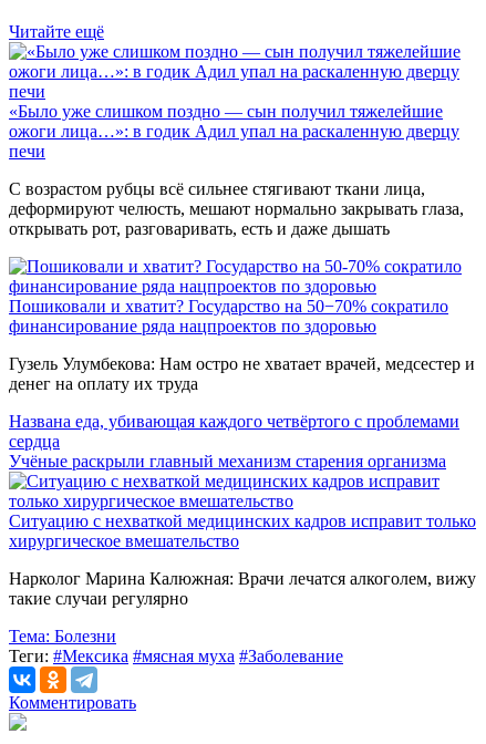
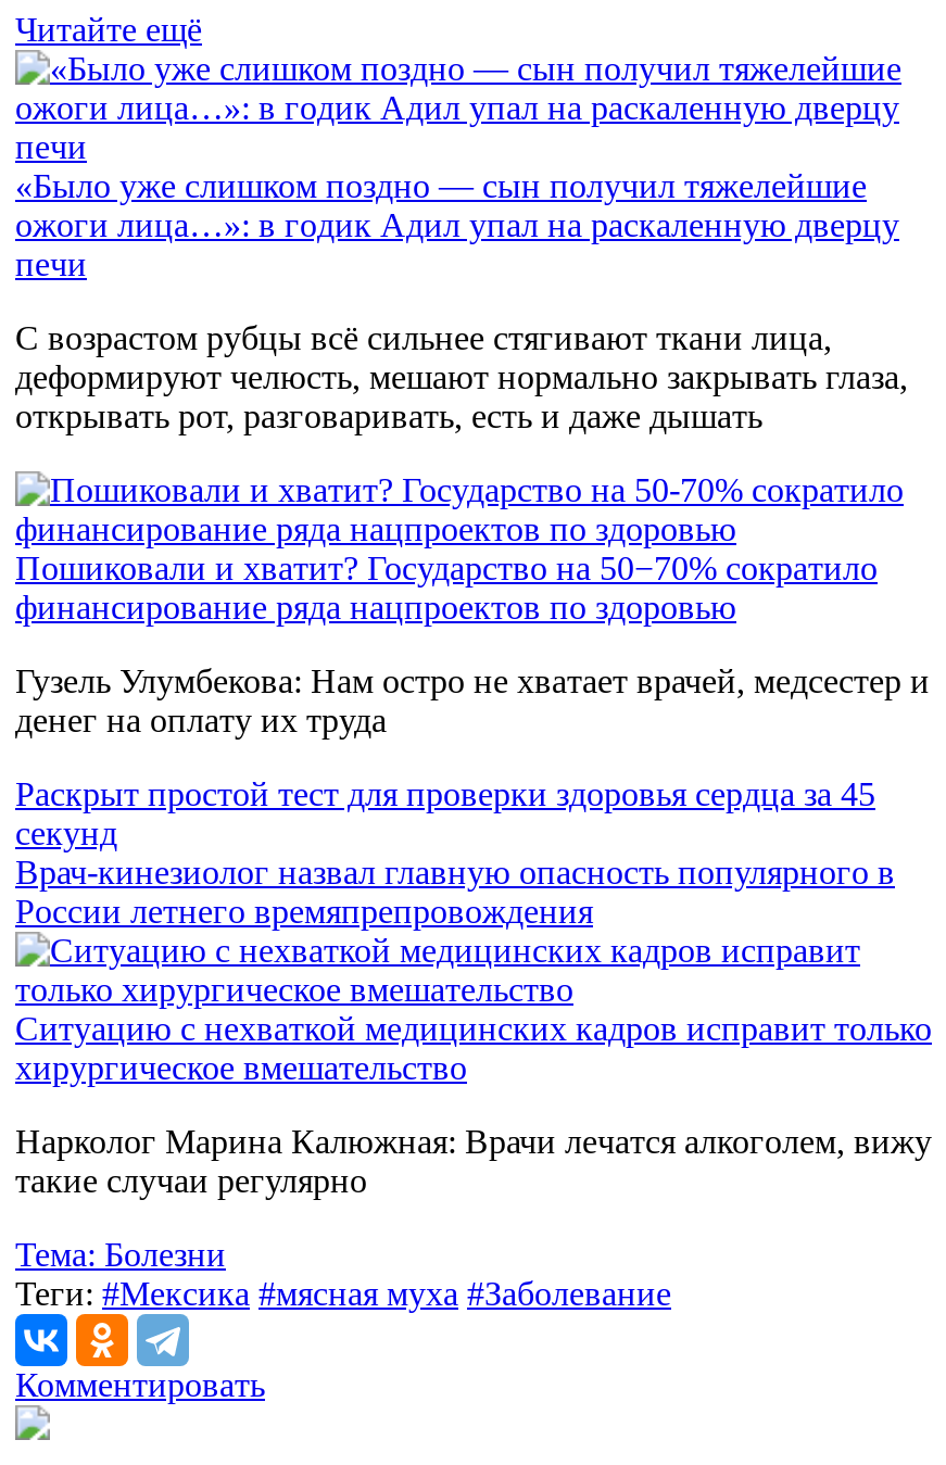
- Названа еда, убивающая каждого четвёртого с проблемами
- сердца
- Учёные раскрыли главный механизм старения организма
+ Раскрыт простой тест для проверки здоровья сердца за 45
+ секунд
+ Врач-кинезиолог назвал главную опасность популярного в
+ России летнего времяпрепровождения
